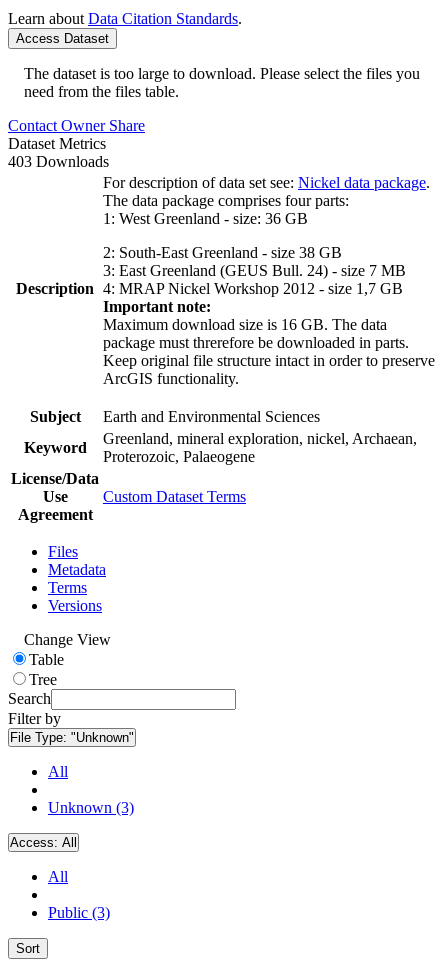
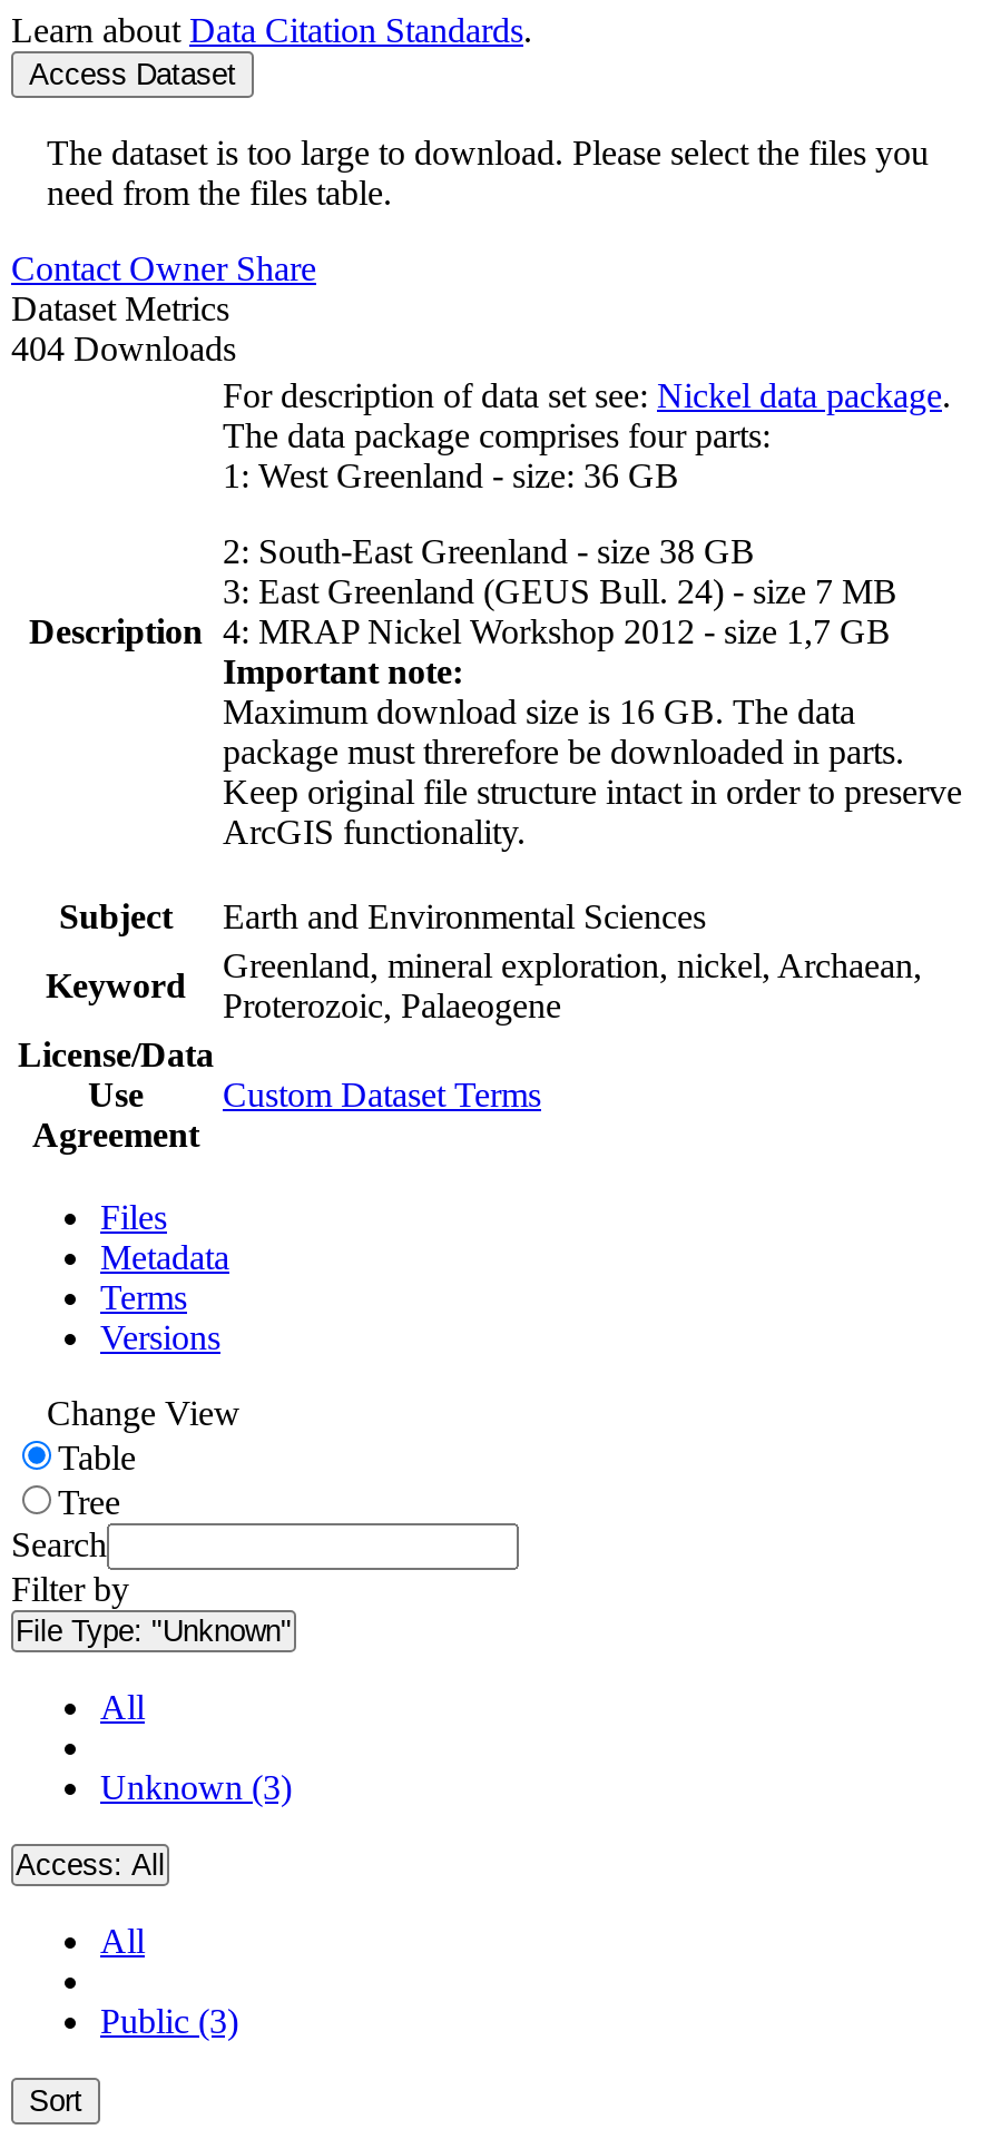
- 403 Downloads
+ 404 Downloads
